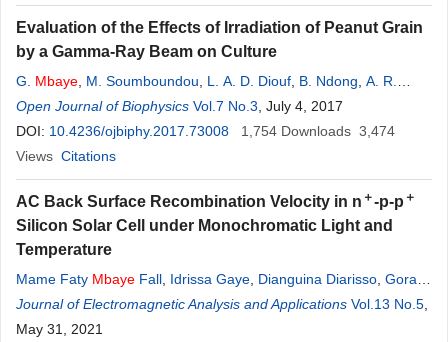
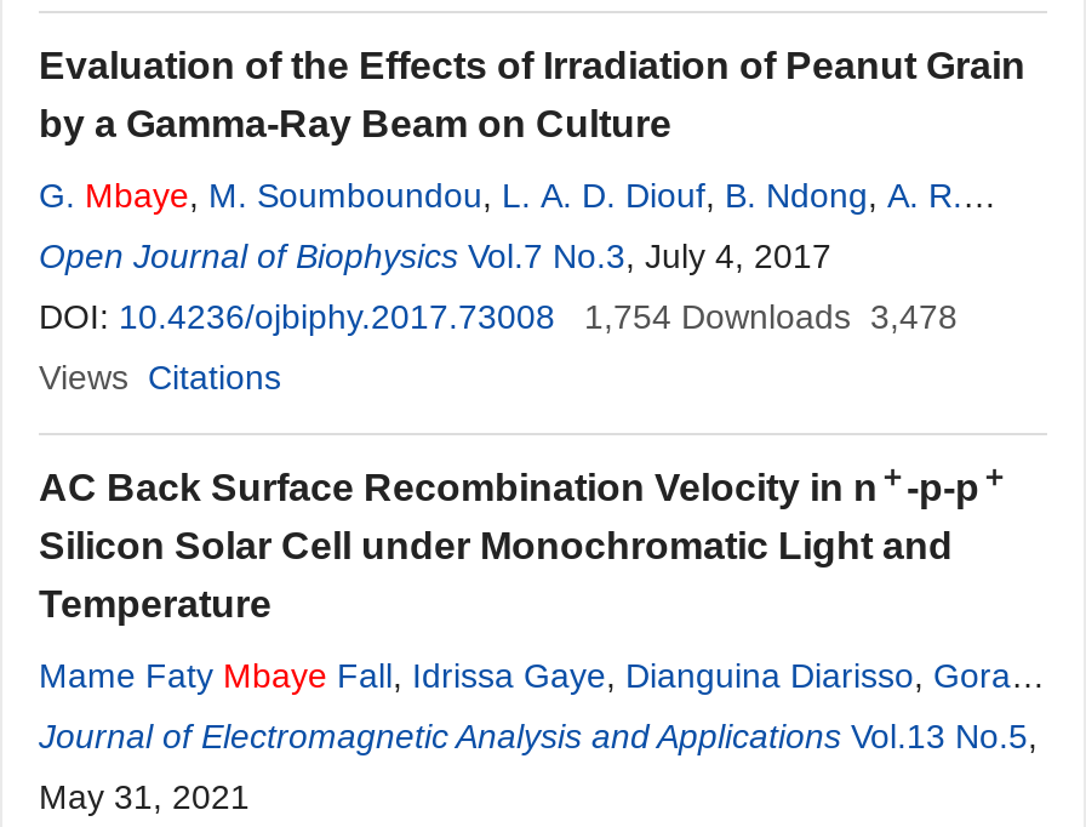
- 1,754 Downloads 3,474
+ 1,754 Downloads 3,478
